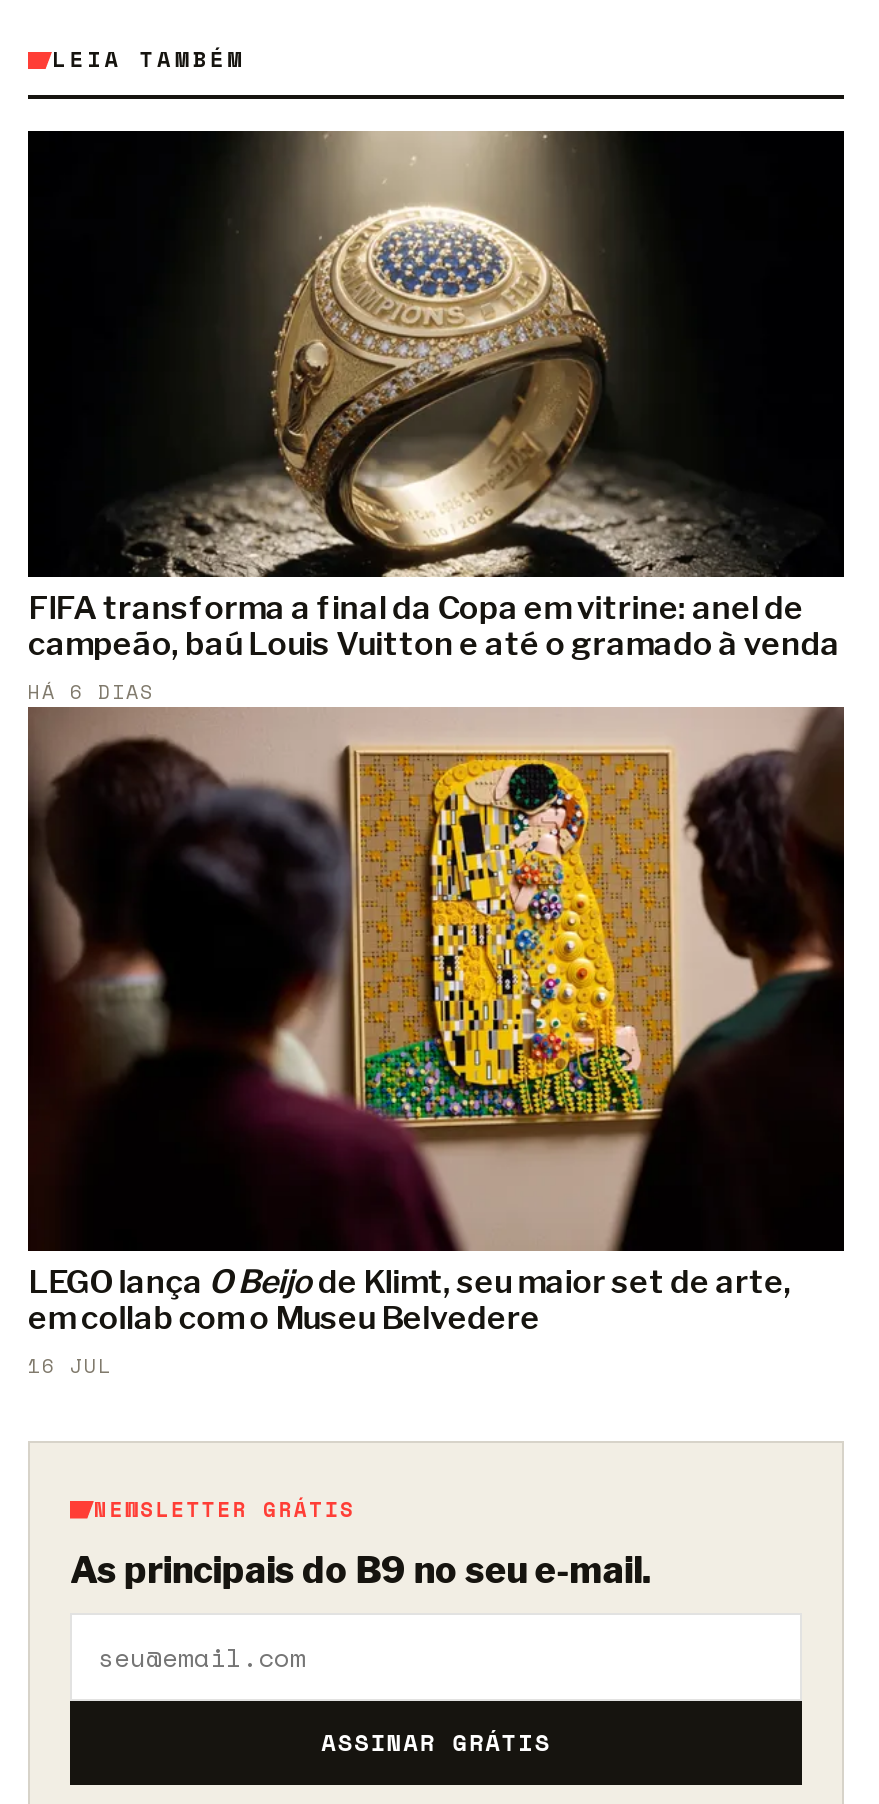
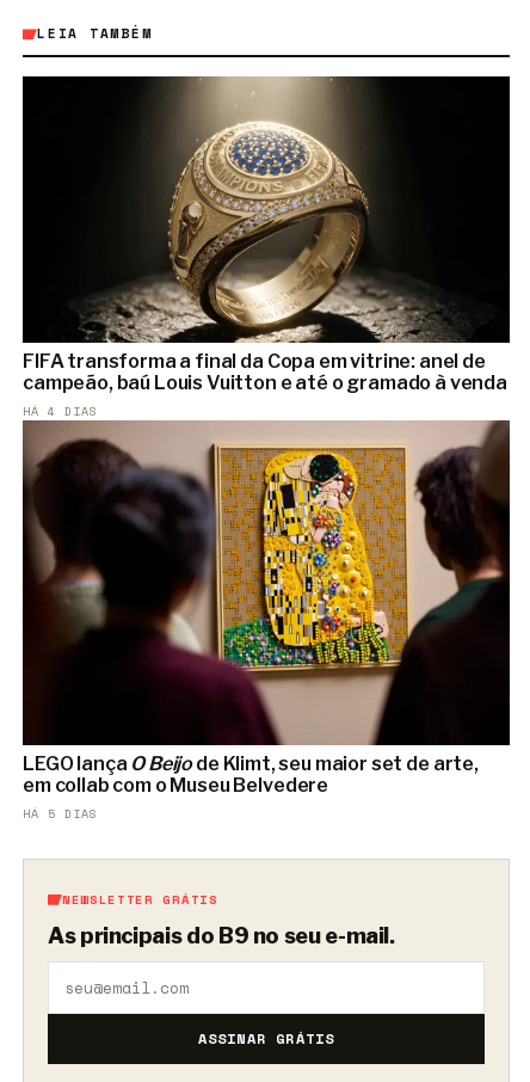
- HÁ 6 DIAS
+ HÁ 4 DIAS

- 16 JUL
+ HÁ 5 DIAS
